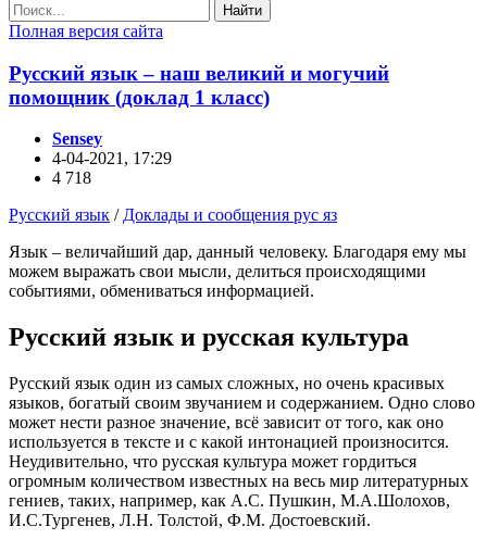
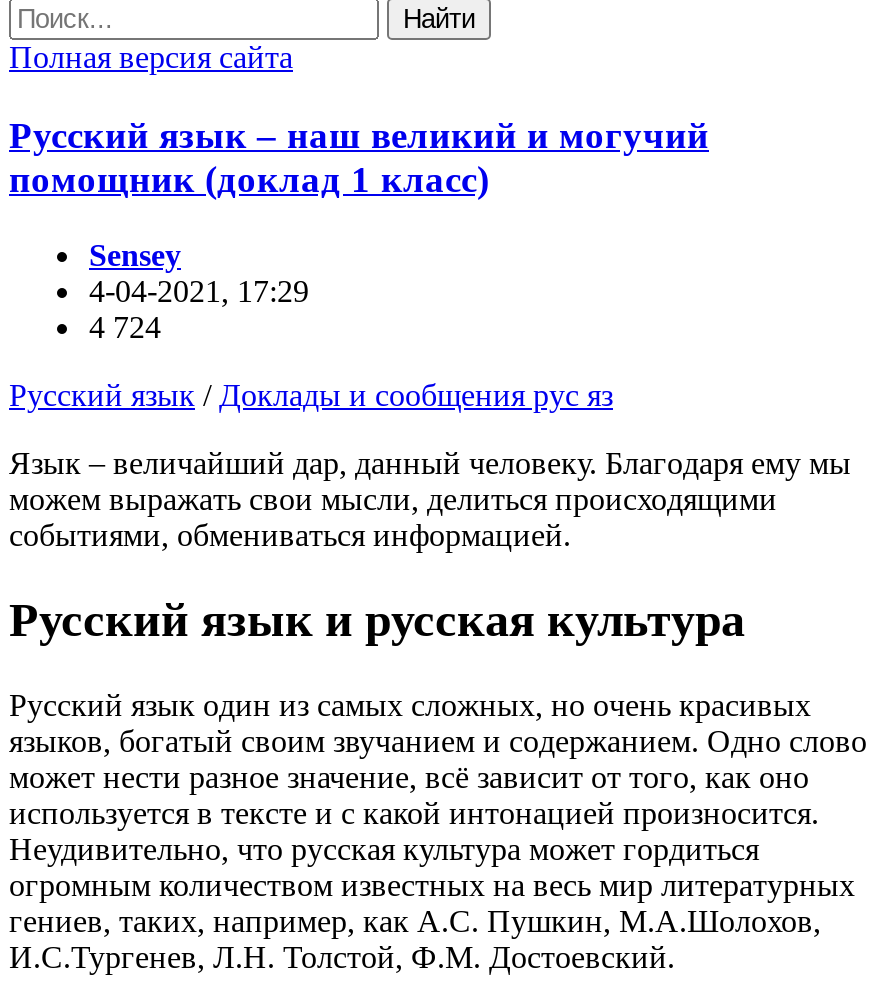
- 4 718
+ 4 724
